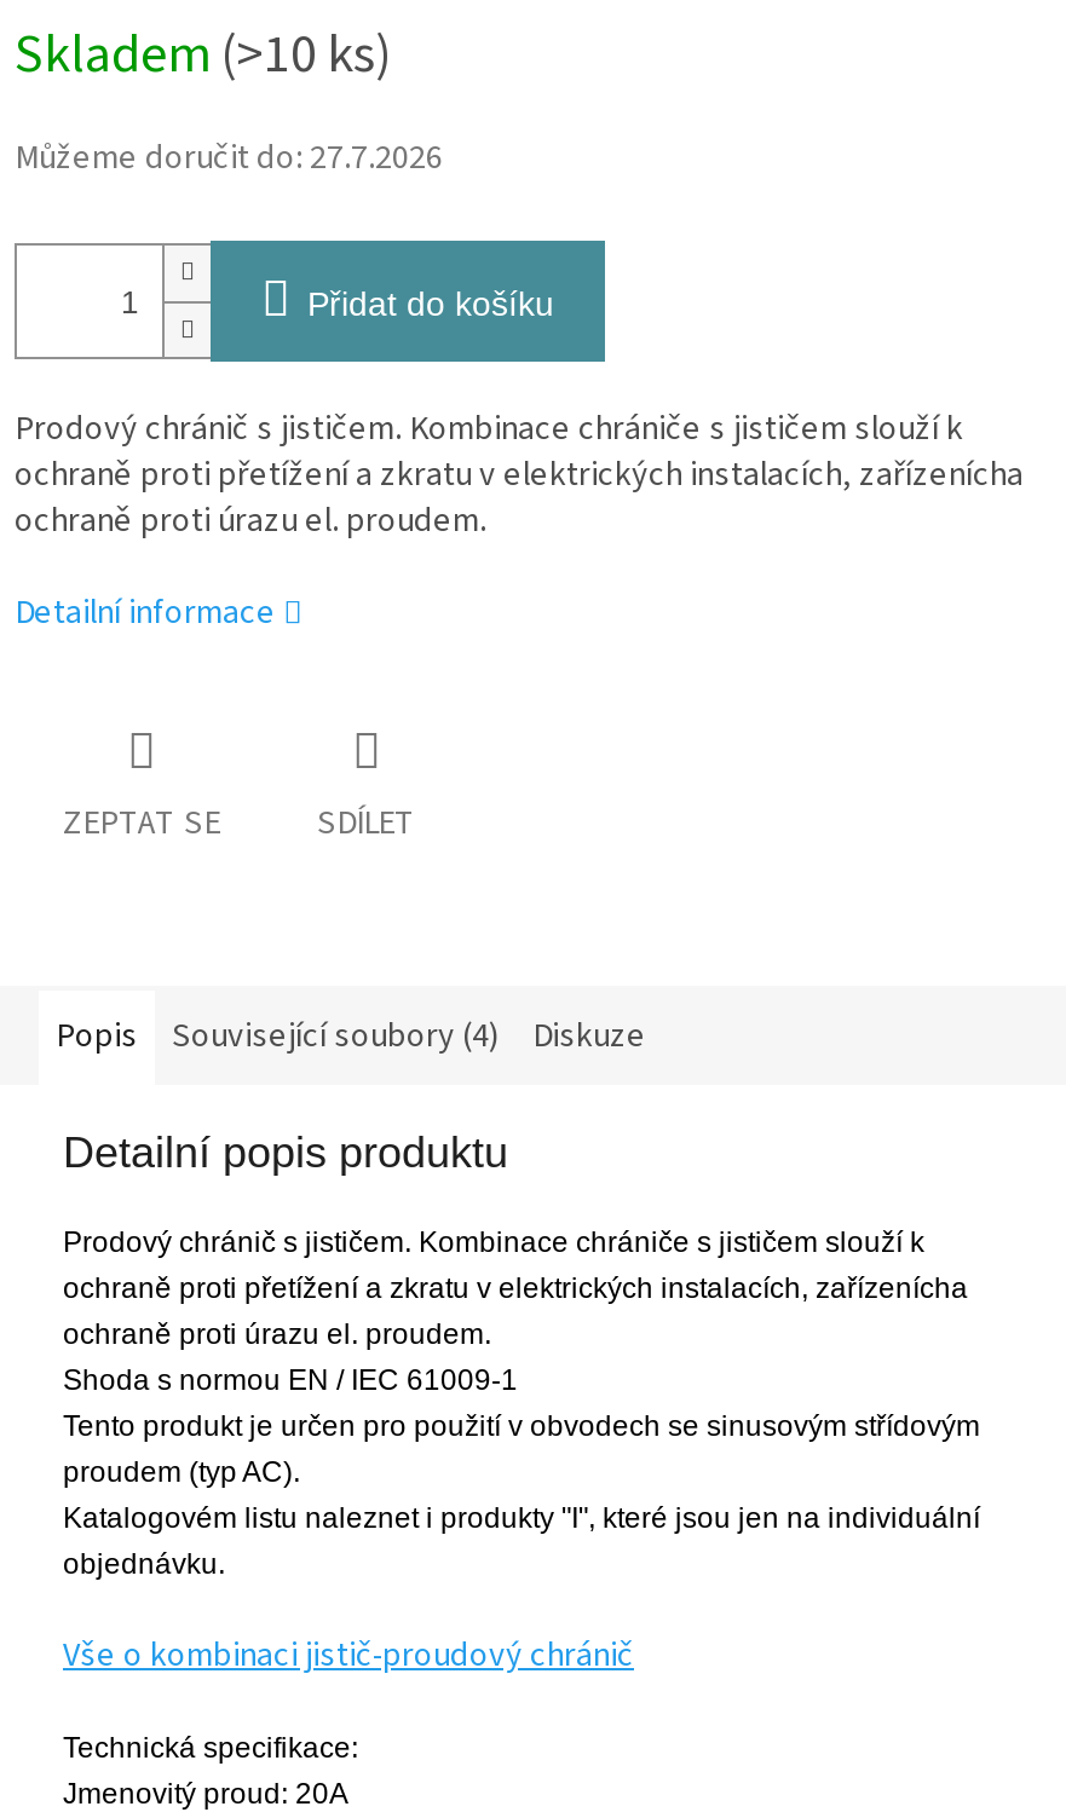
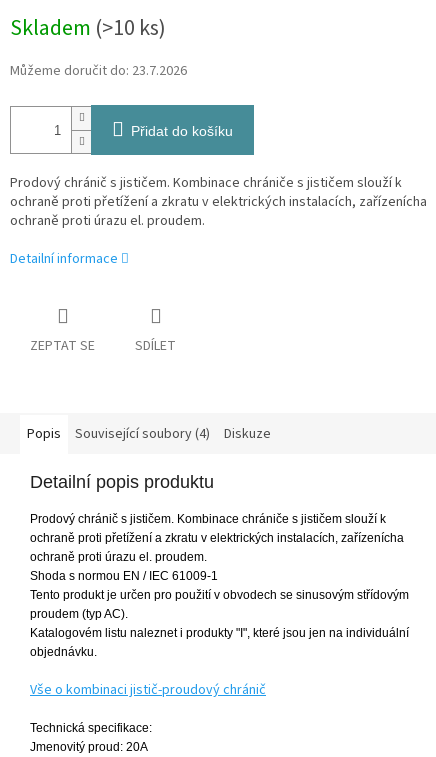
- Můžeme doručit do: 27.7.2026
+ Můžeme doručit do: 23.7.2026
